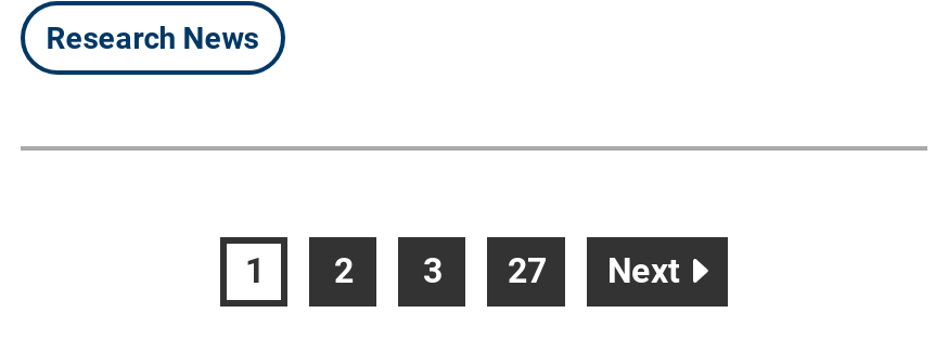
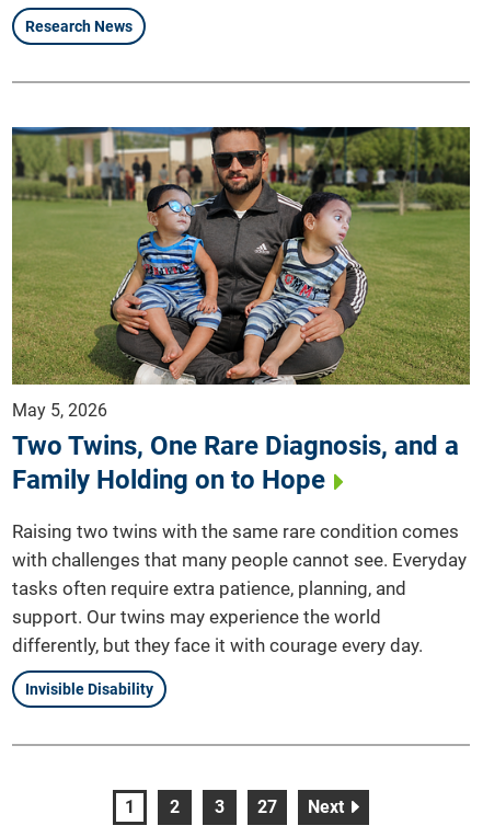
+ [image]
+ May 5, 2026
+ Two Twins, One Rare Diagnosis, and a
+ Family Holding on to Hope
+ Raising two twins with the same rare condition comes
+ with challenges that many people cannot see. Everyday
+ tasks often require extra patience, planning, and
+ support. Our twins may experience the world
+ differently, but they face it with courage every day.
+ Invisible Disability
